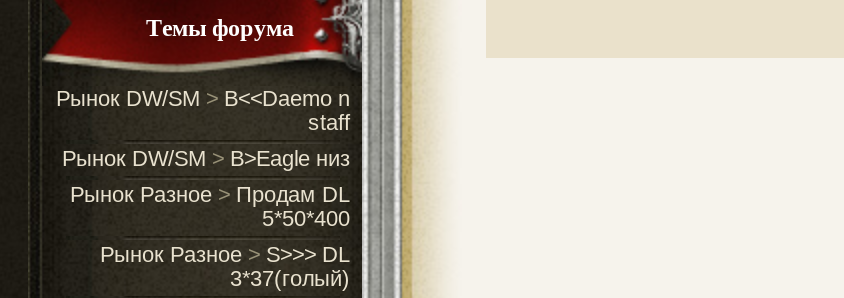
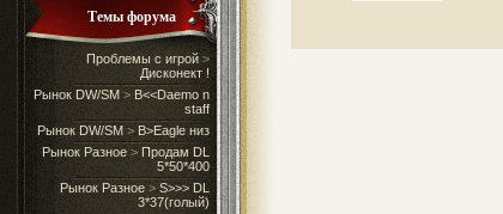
+ Проблемы с игрой >
+ Дисконект !
